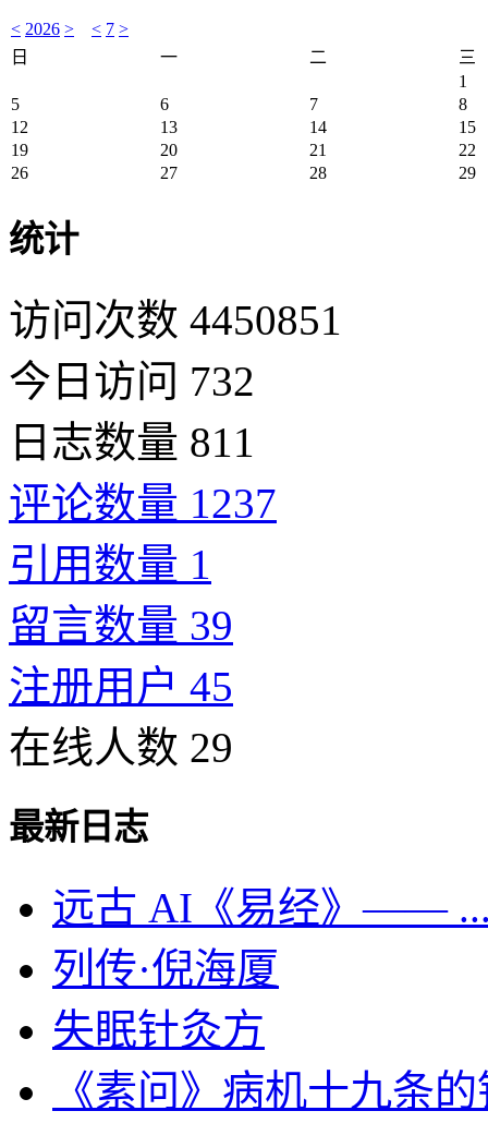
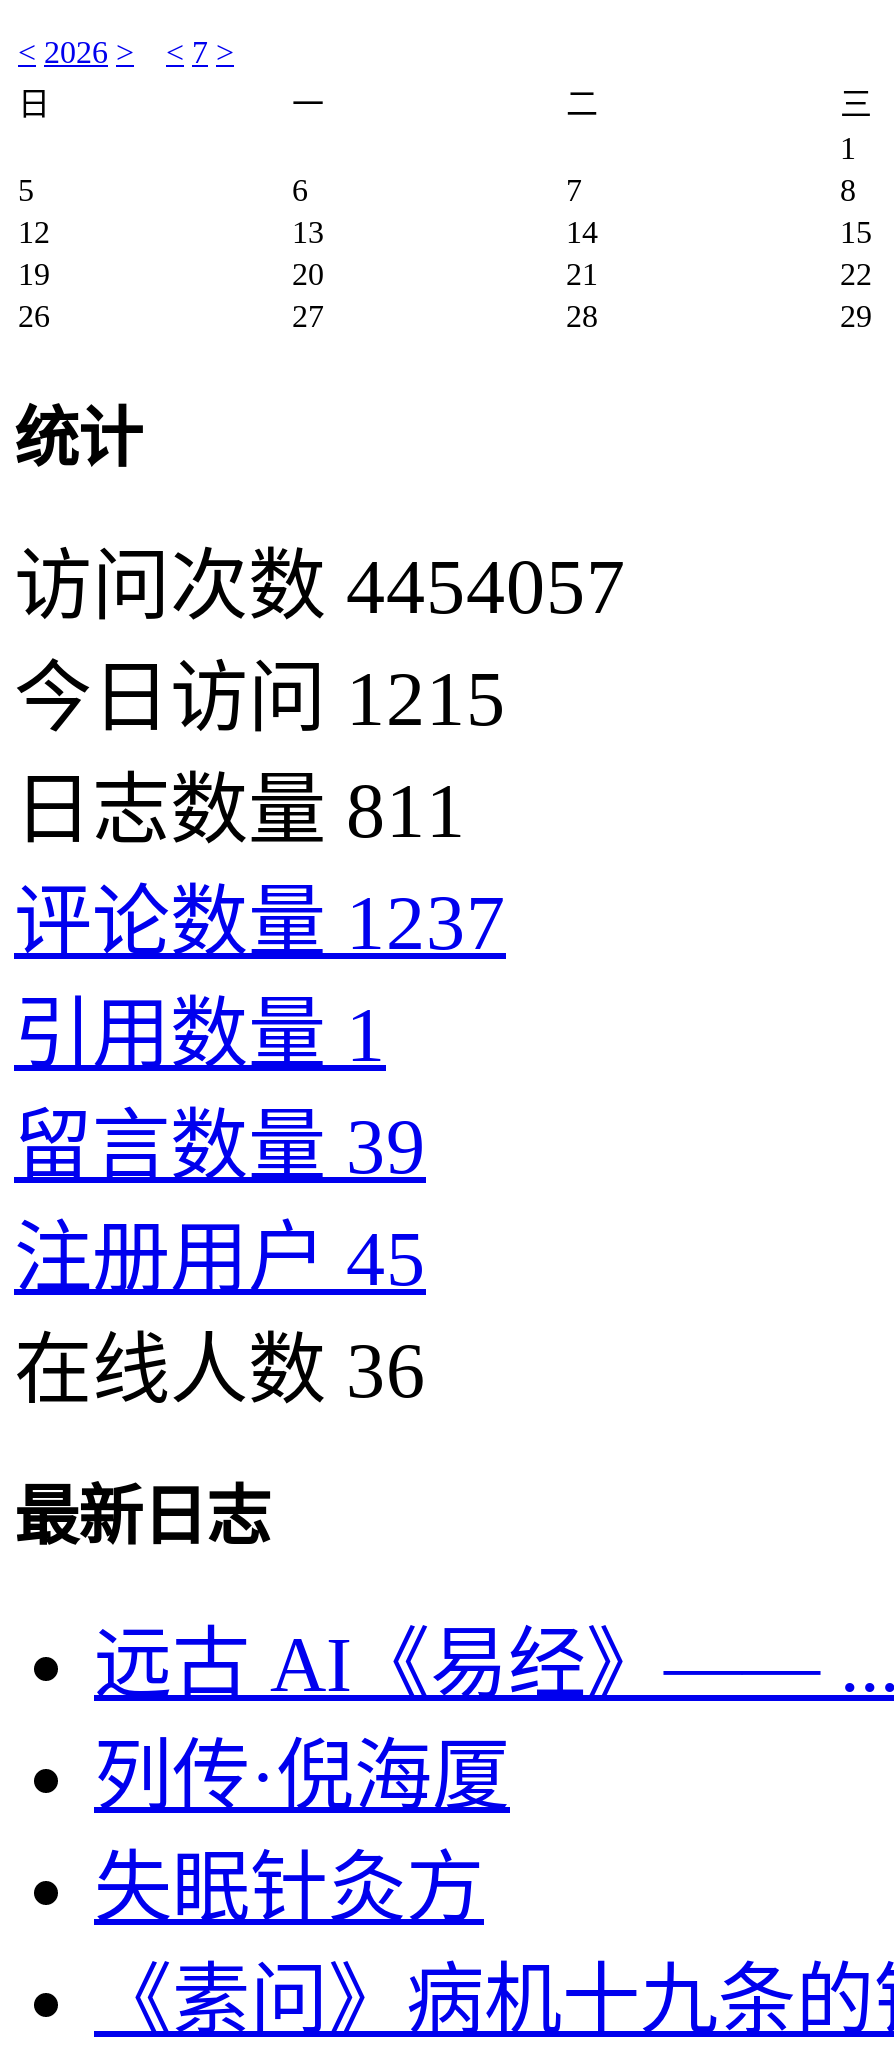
- 访问次数 4450851
+ 访问次数 4454057

- 今日访问 732
+ 今日访问 1215

- 在线人数 29
+ 在线人数 36
